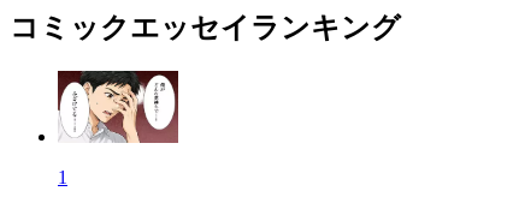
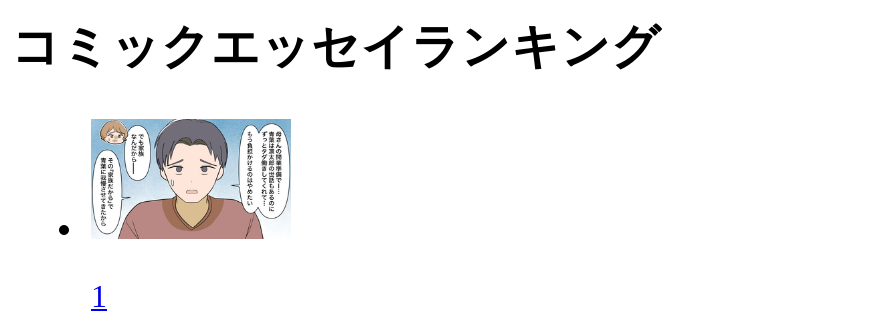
- [image]
+ [image]
